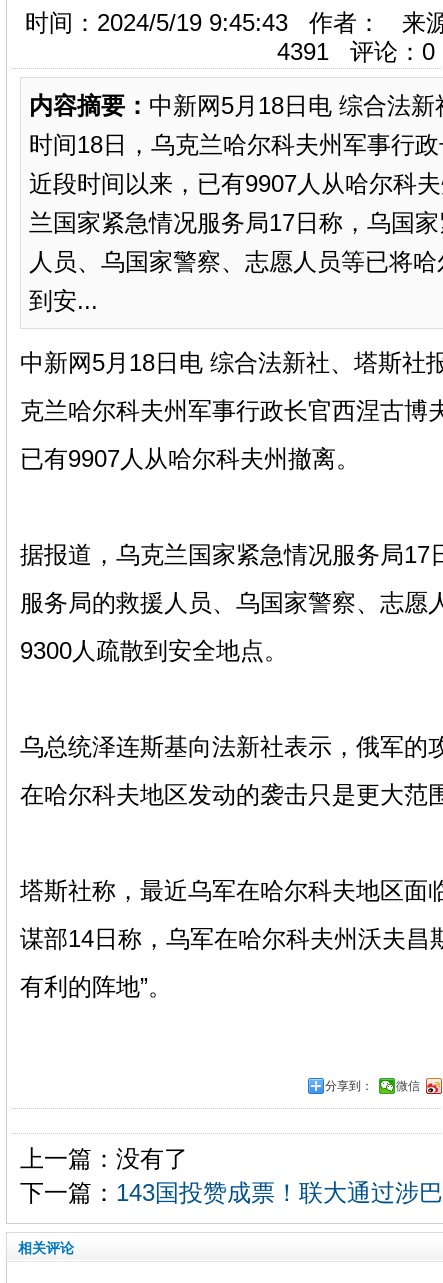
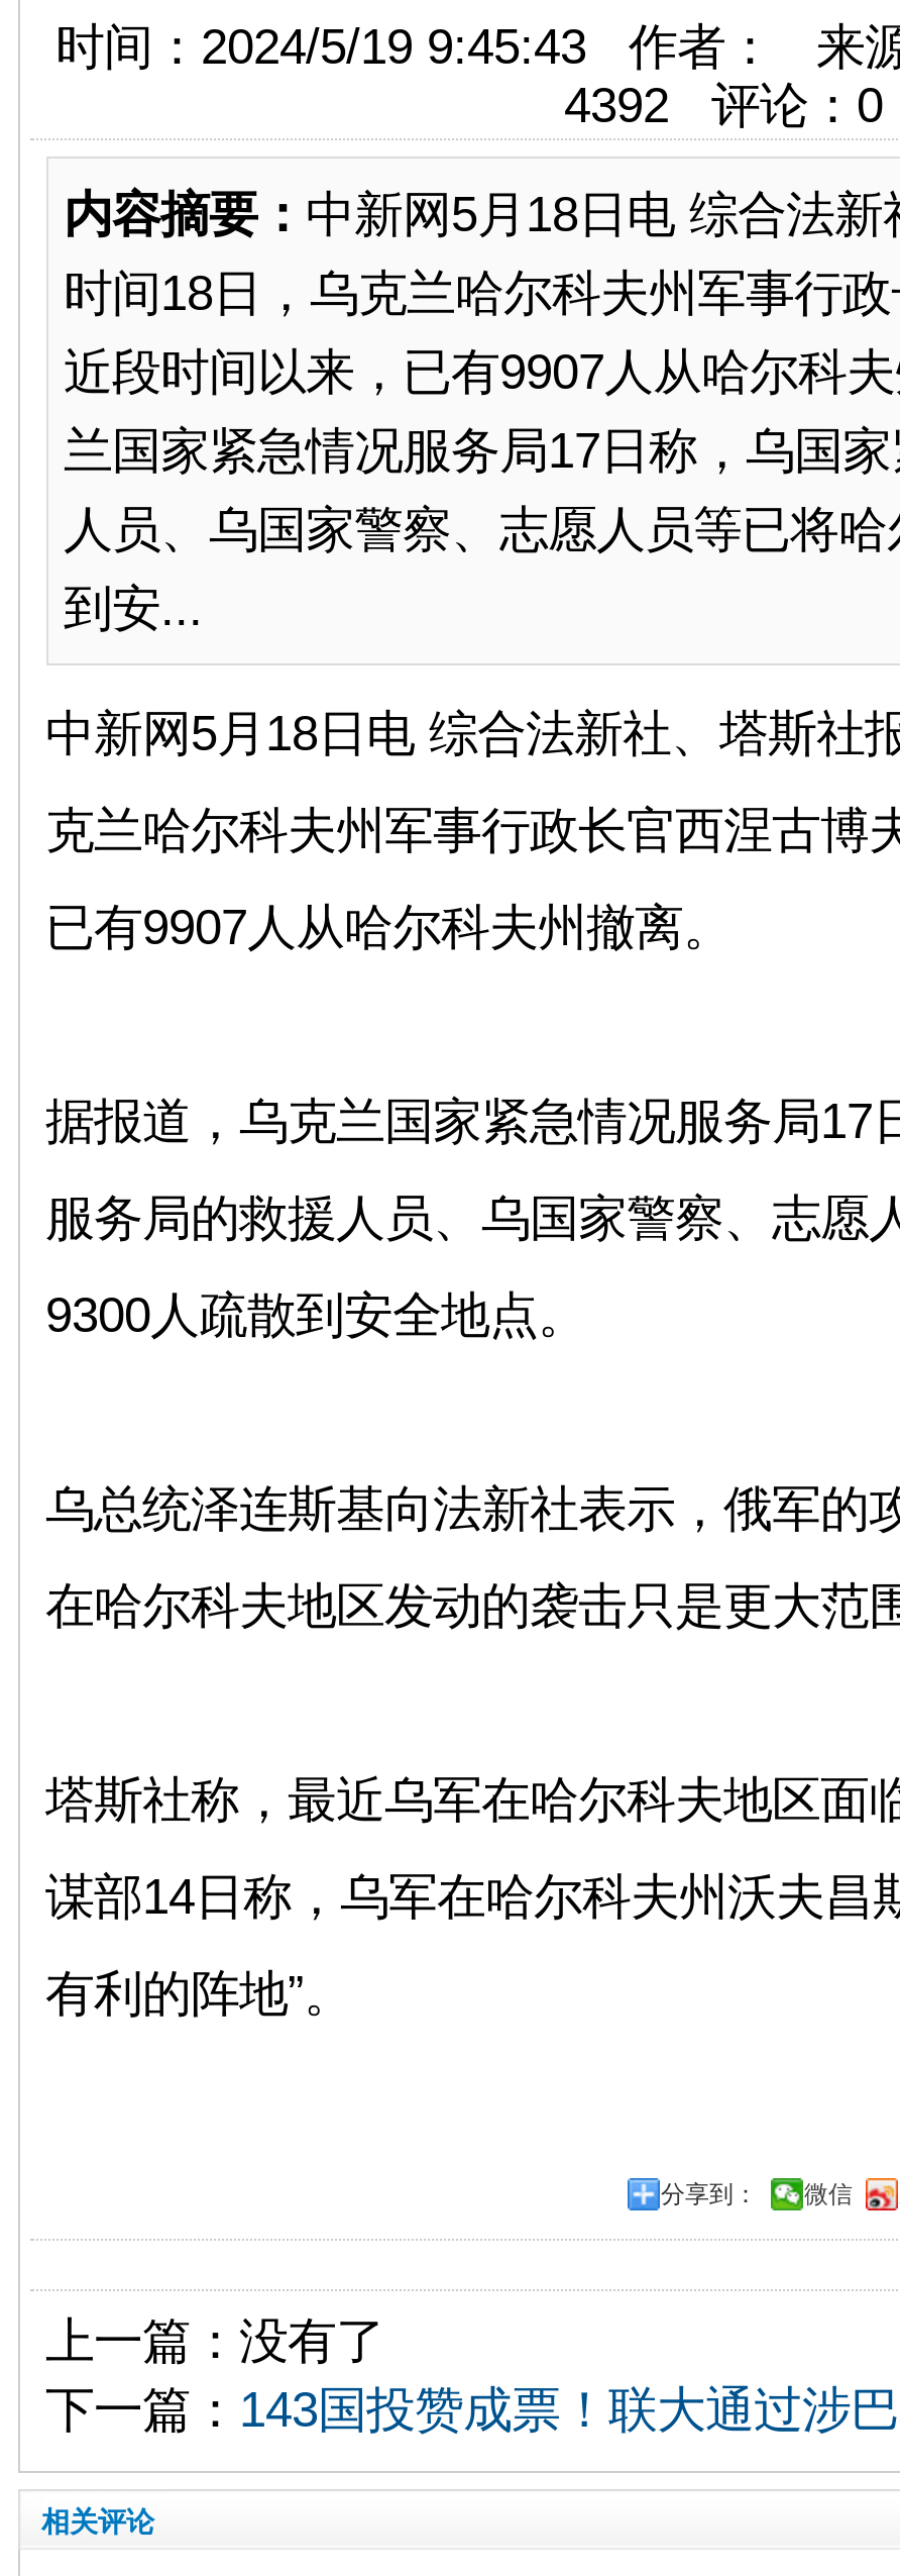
- 4391评论：0
+ 4392评论：0
